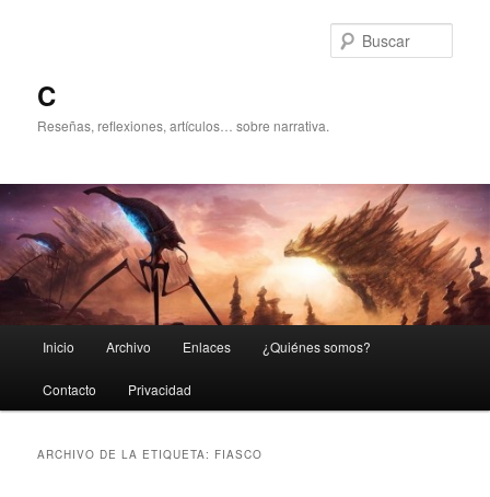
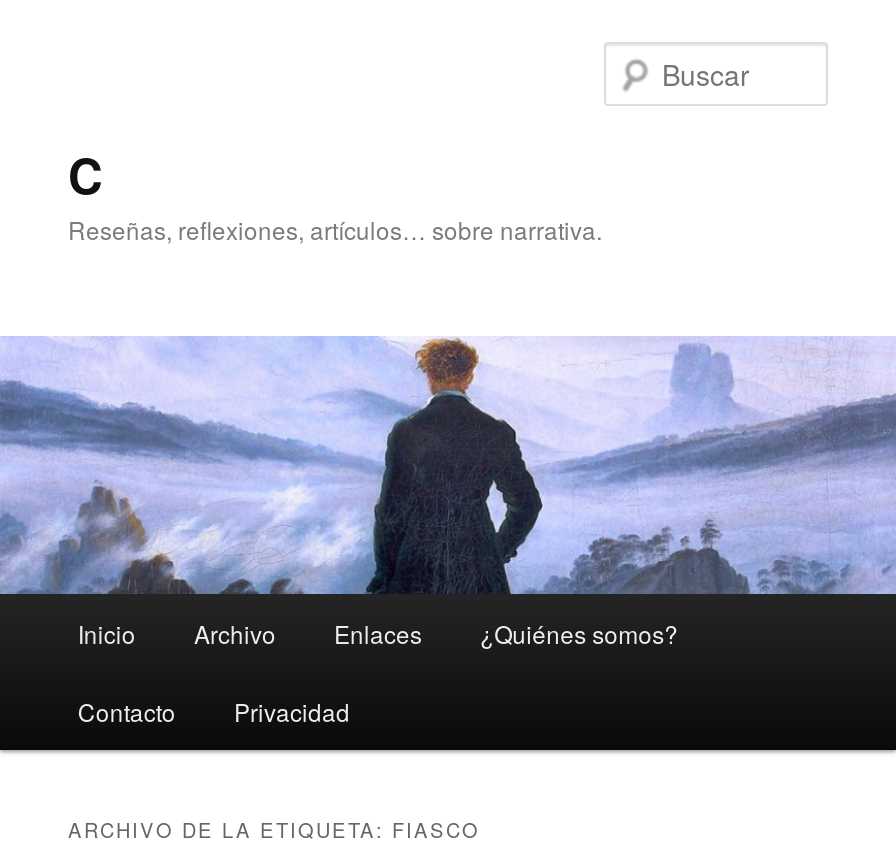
- [image]
+ [image]
